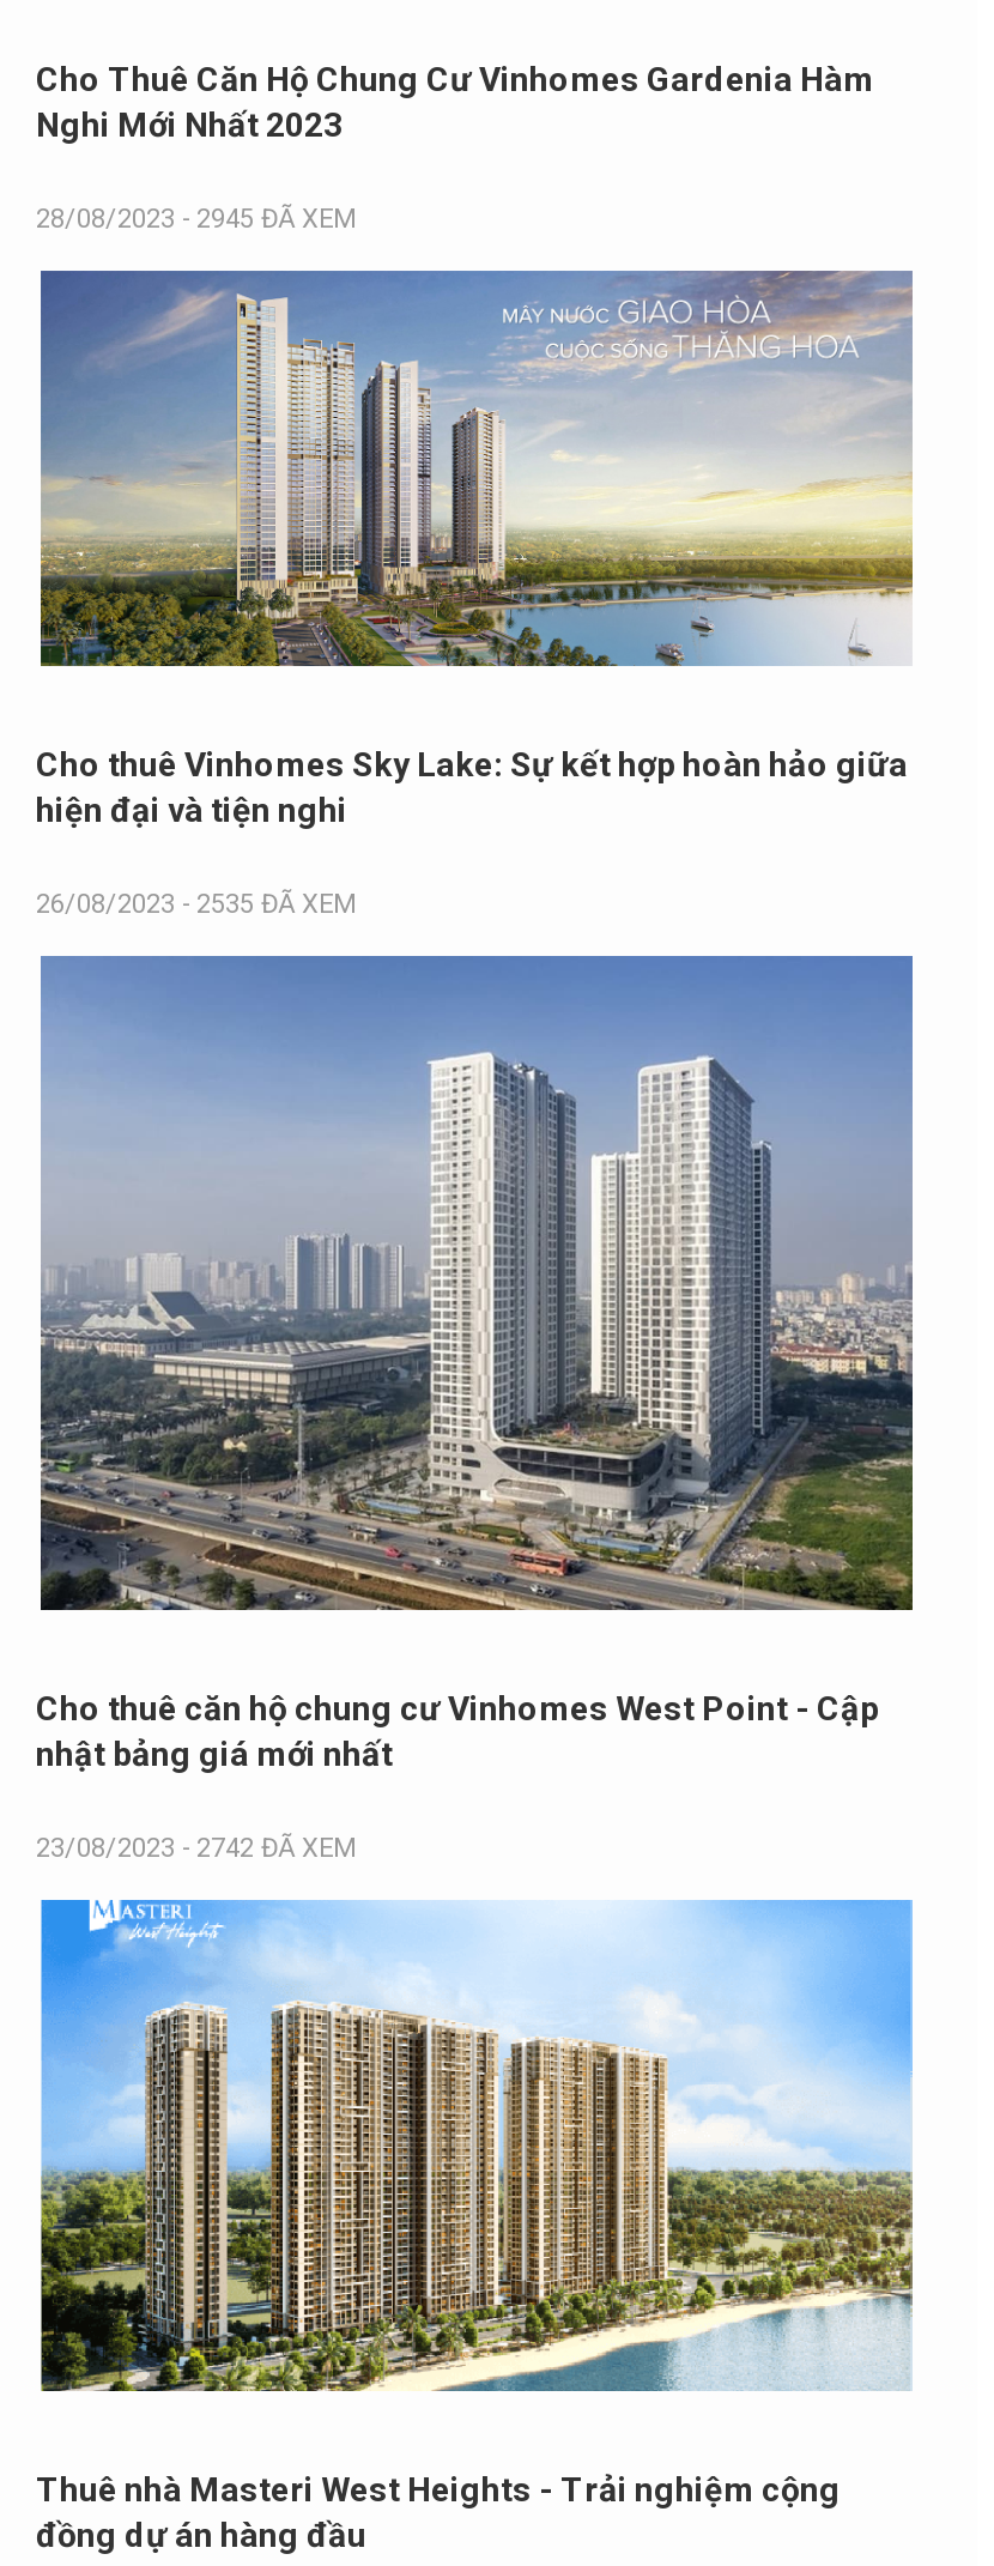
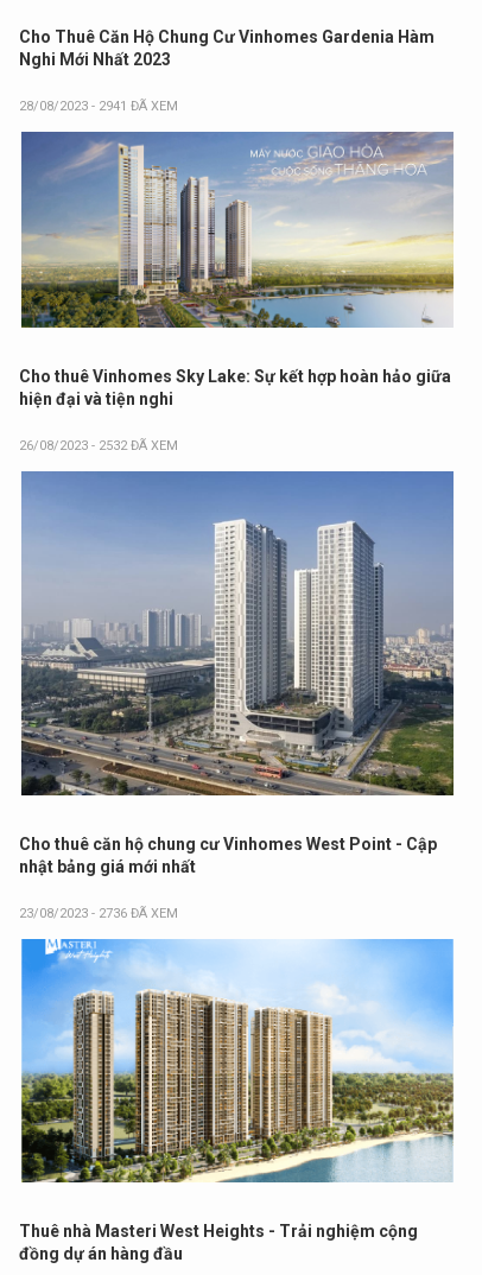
- 28/08/2023 - 2945 ĐÃ XEM
+ 28/08/2023 - 2941 ĐÃ XEM

- 26/08/2023 - 2535 ĐÃ XEM
+ 26/08/2023 - 2532 ĐÃ XEM

- 23/08/2023 - 2742 ĐÃ XEM
+ 23/08/2023 - 2736 ĐÃ XEM
